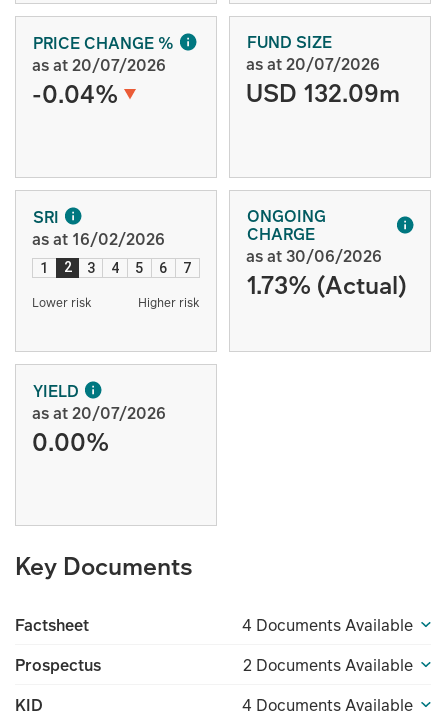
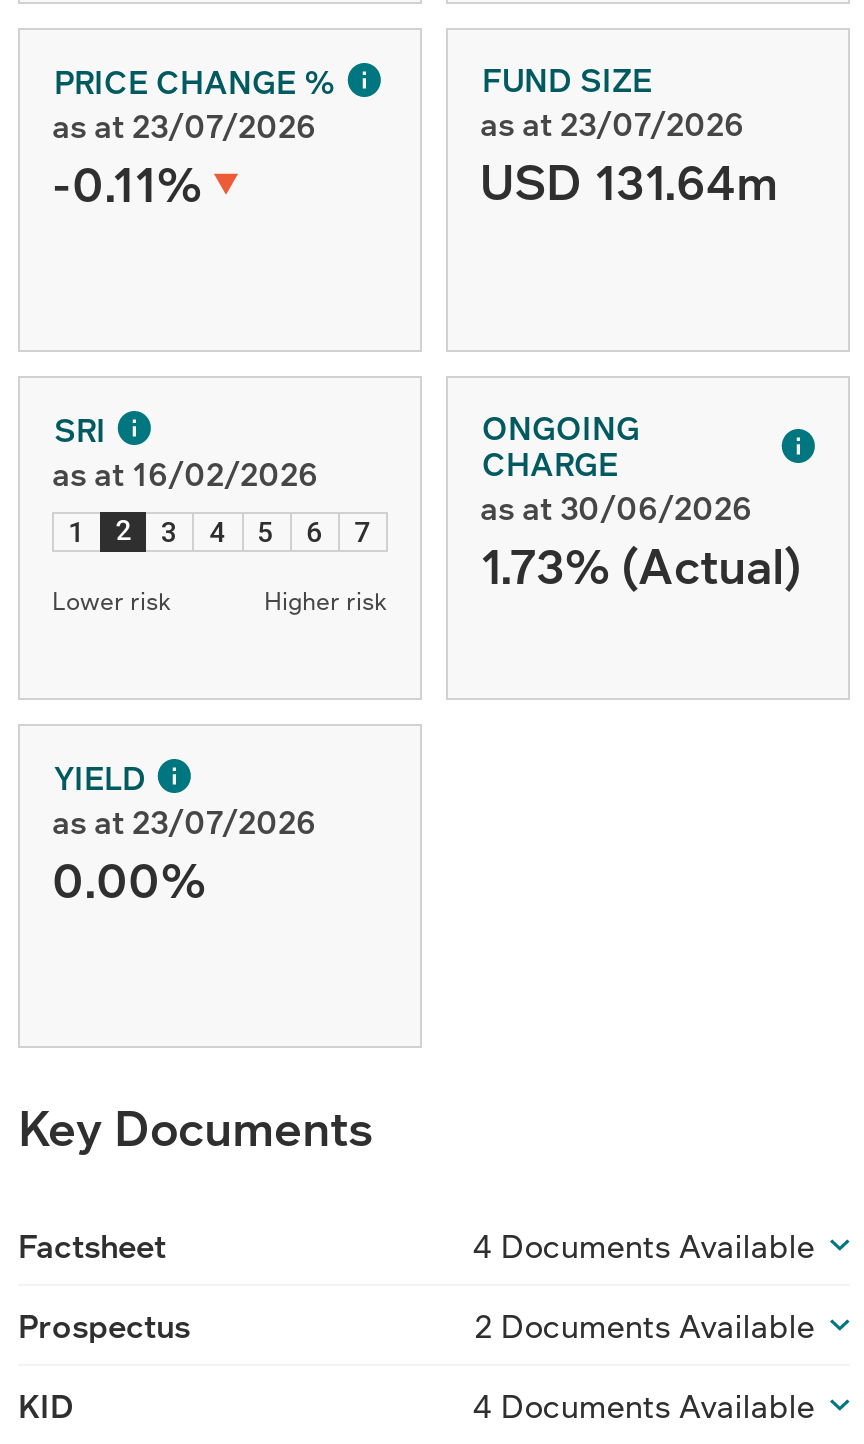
- as at 20/07/2026
+ as at 23/07/2026

- as at 20/07/2026
+ as at 23/07/2026

- -0.04%
+ -0.11%

- USD 132.09m
+ USD 131.64m

- as at 20/07/2026
+ as at 23/07/2026
